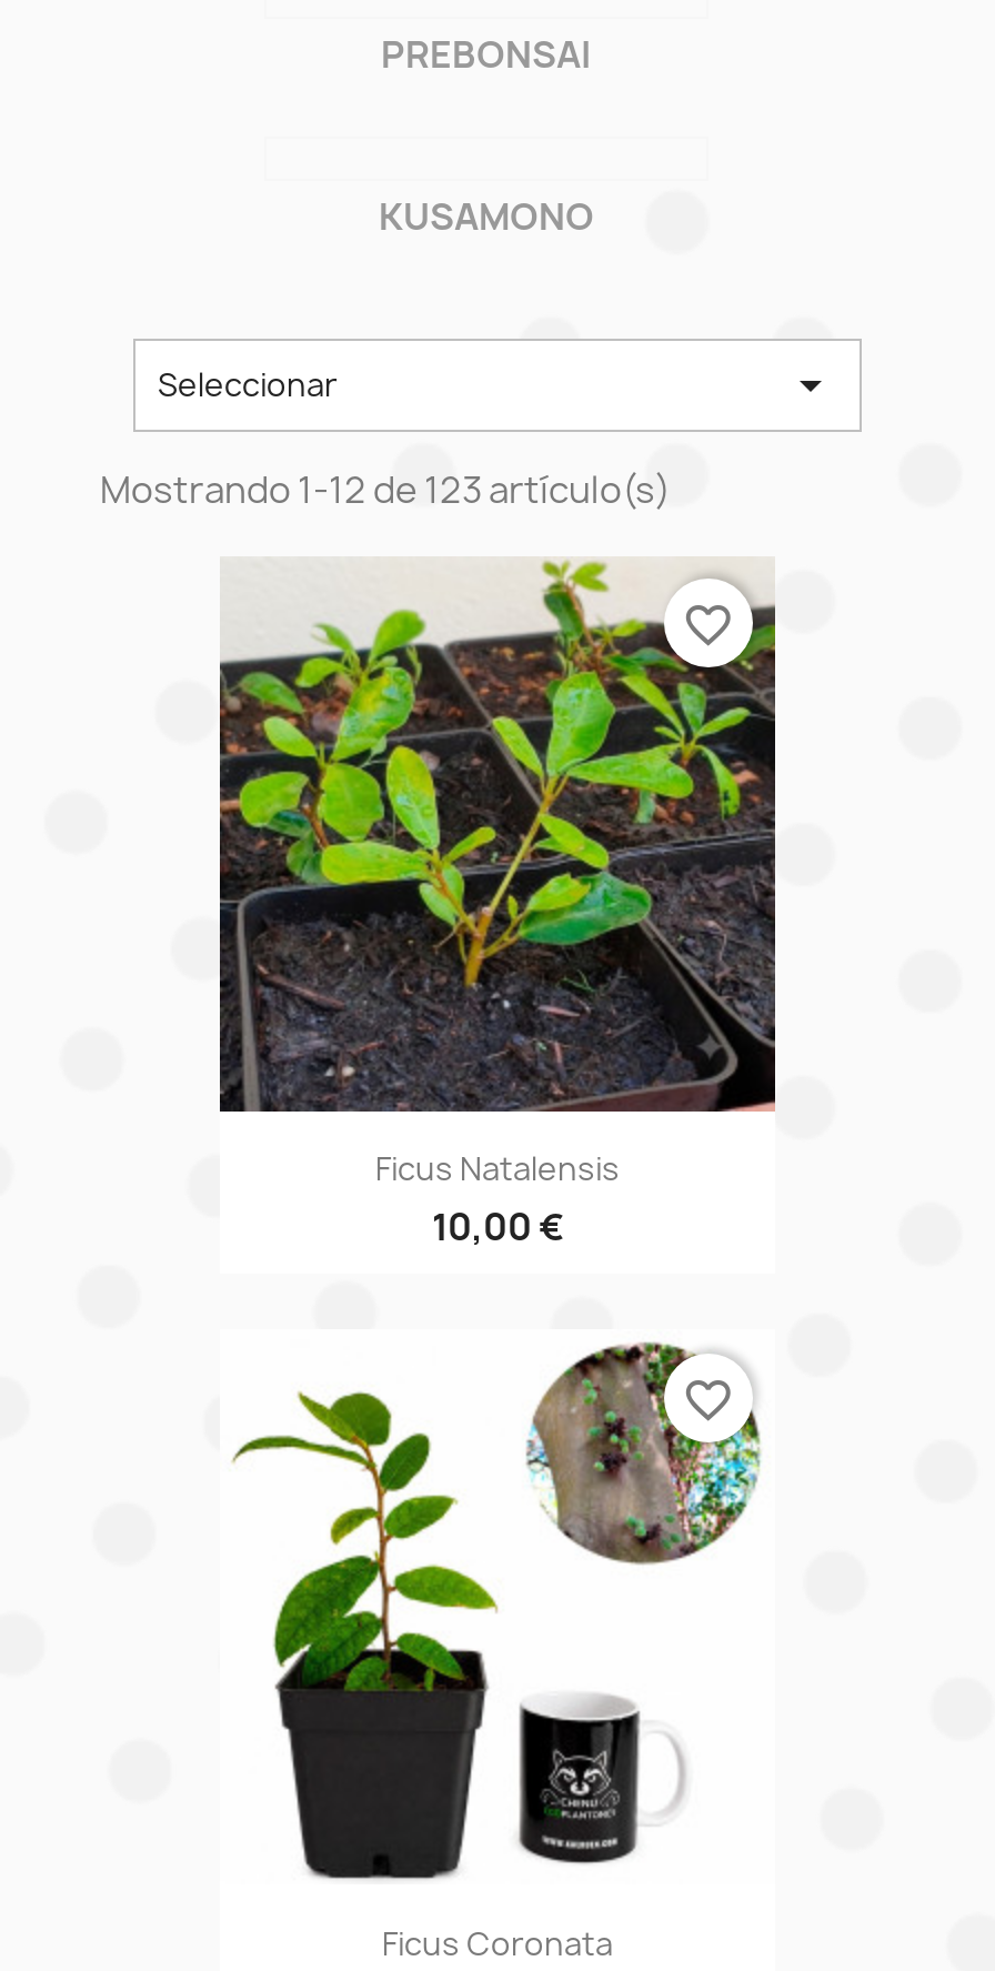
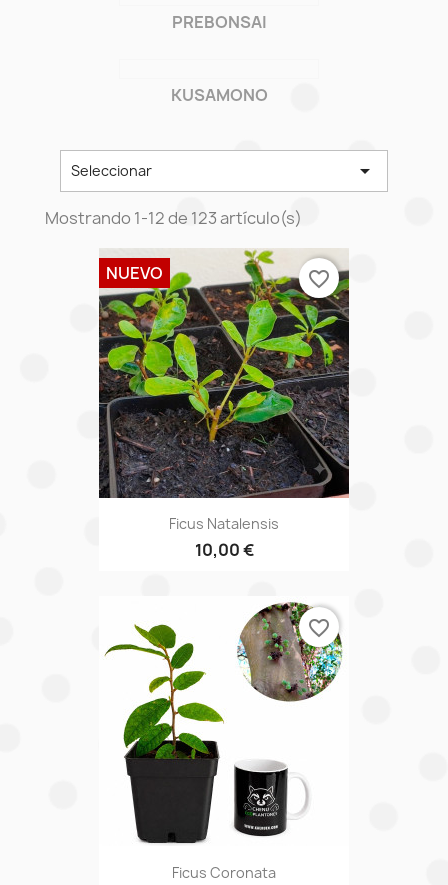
+ NUEVO
